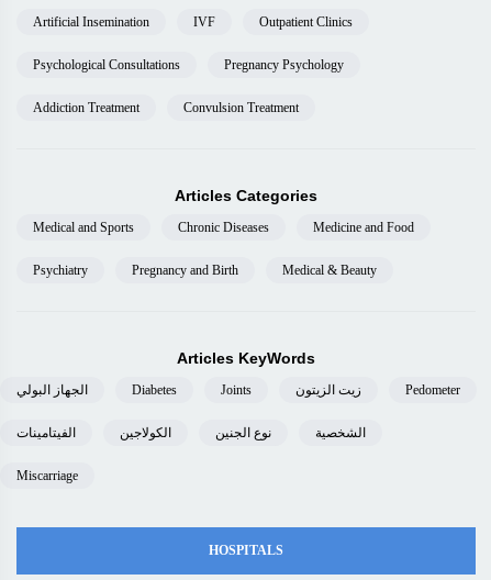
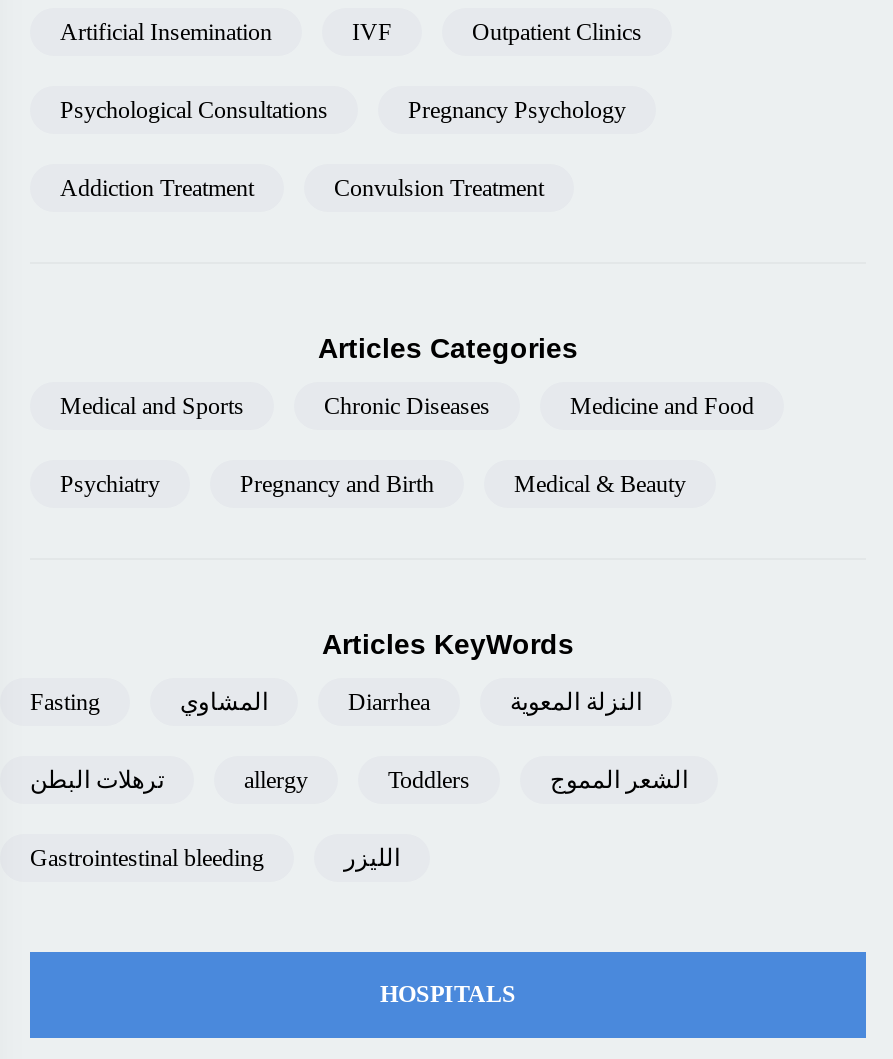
- الجهاز البولي
- Diabetes
- Joints
- زيت الزيتون
- Pedometer
+ Fasting
+ المشاوي
+ Diarrhea
+ النزلة المعوية

- الفيتامينات
- الكولاجين
- نوع الجنين
- الشخصية
+ ترهلات البطن
+ allergy
+ Toddlers
+ الشعر المموج

- Miscarriage
+ Gastrointestinal bleeding
+ الليزر
